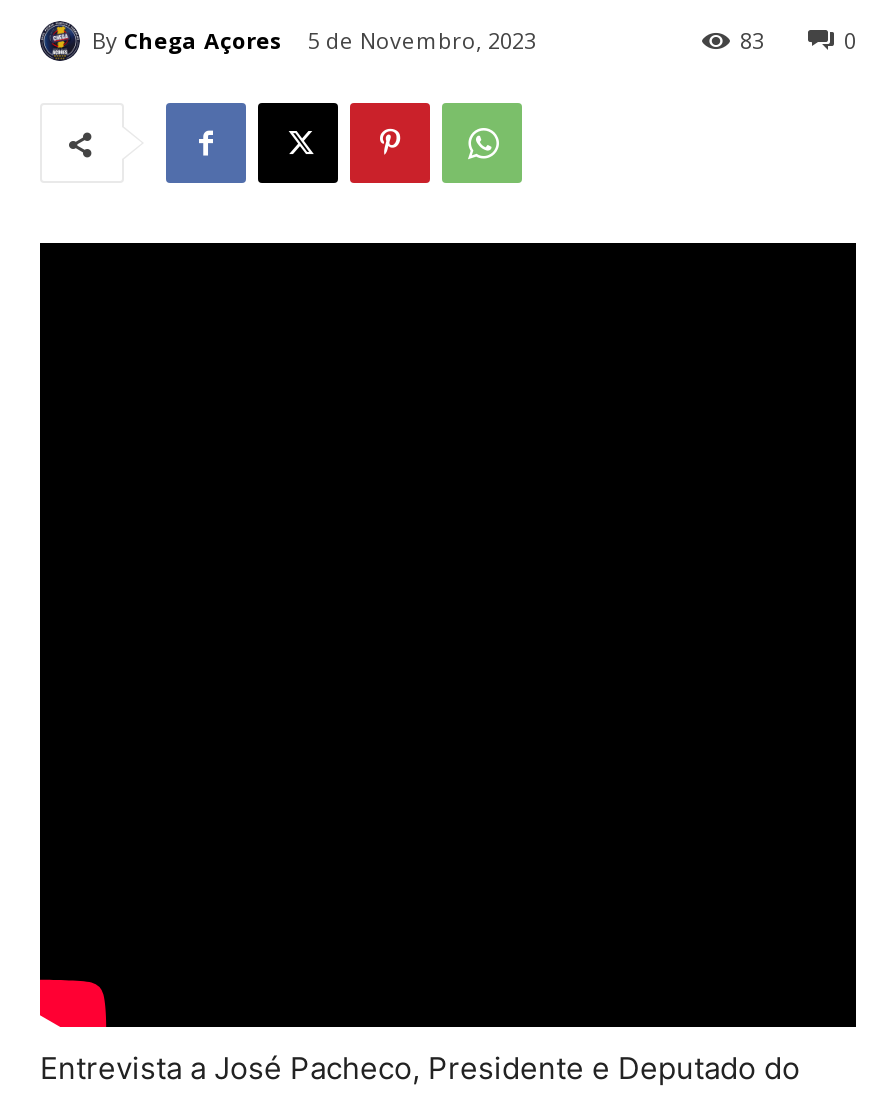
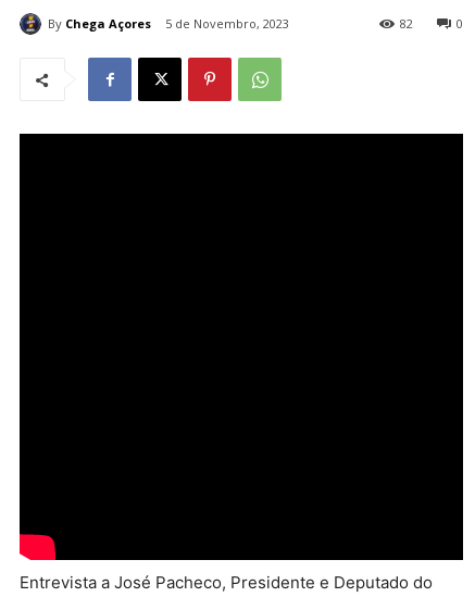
- 83
+ 82
